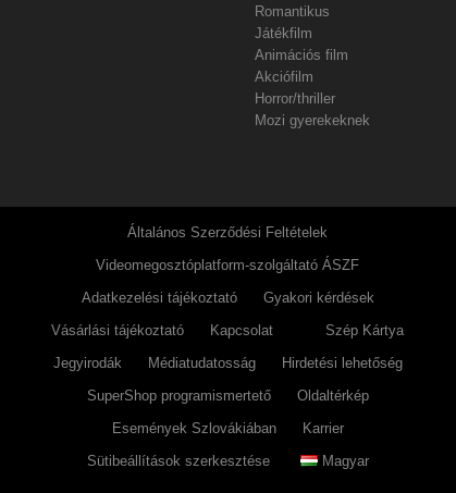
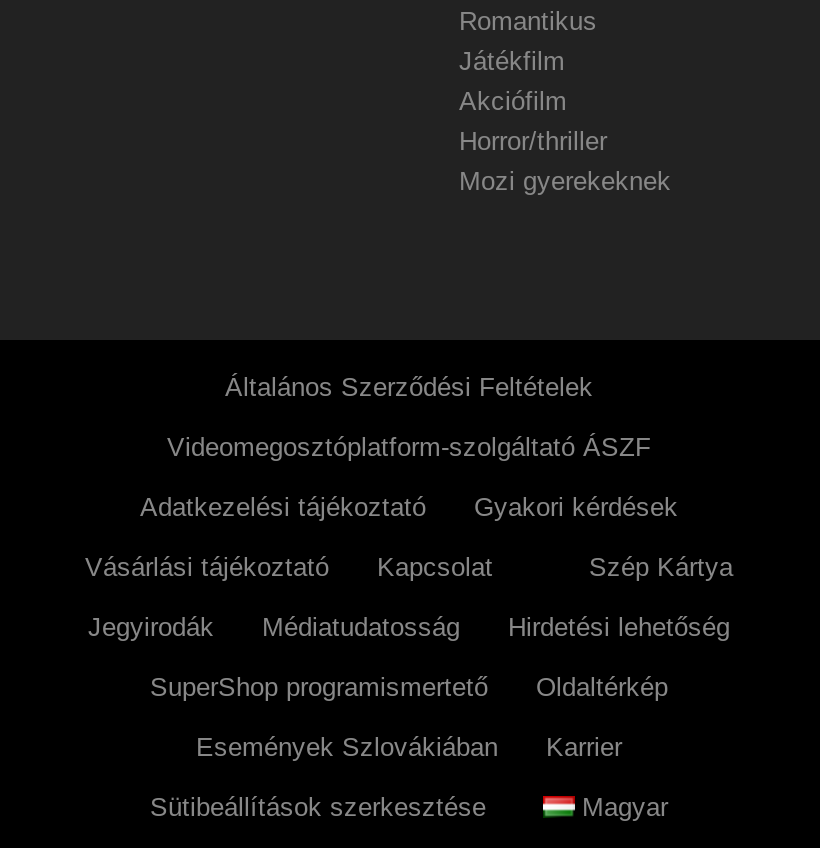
- Animációs film
